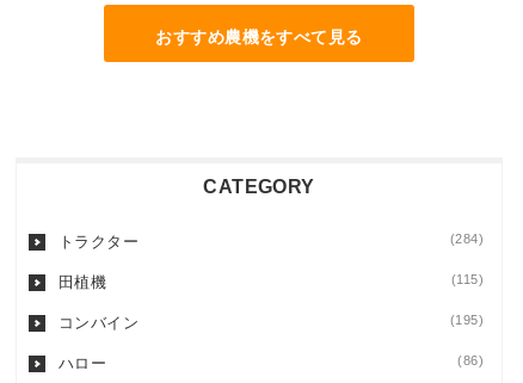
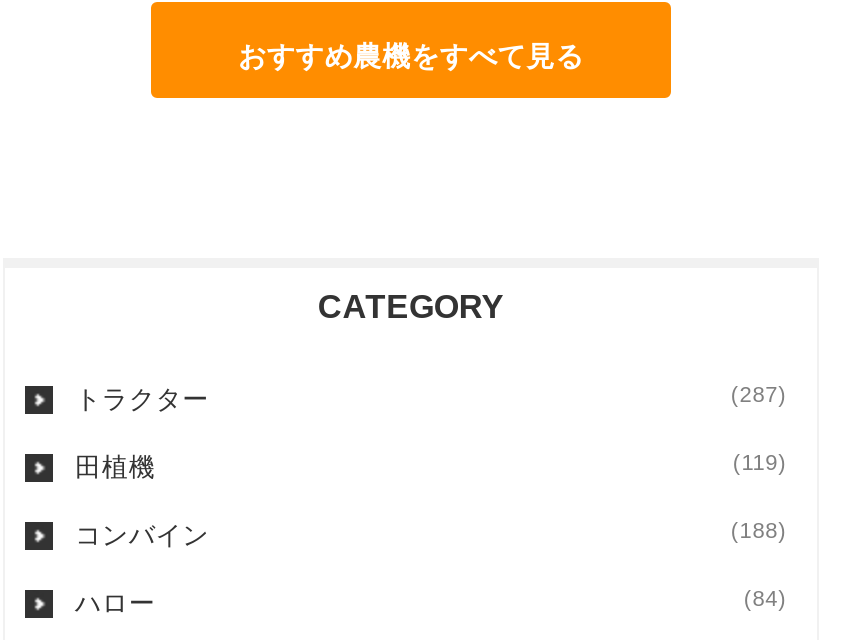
- (284)
+ (287)

- (115)
+ (119)

- (195)
+ (188)

- (86)
+ (84)
